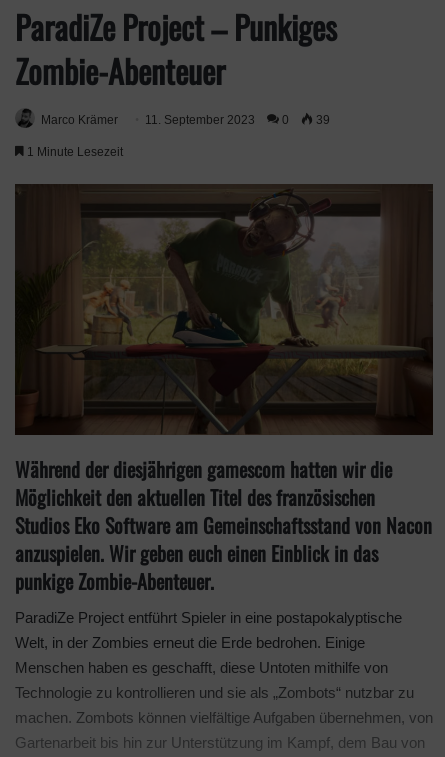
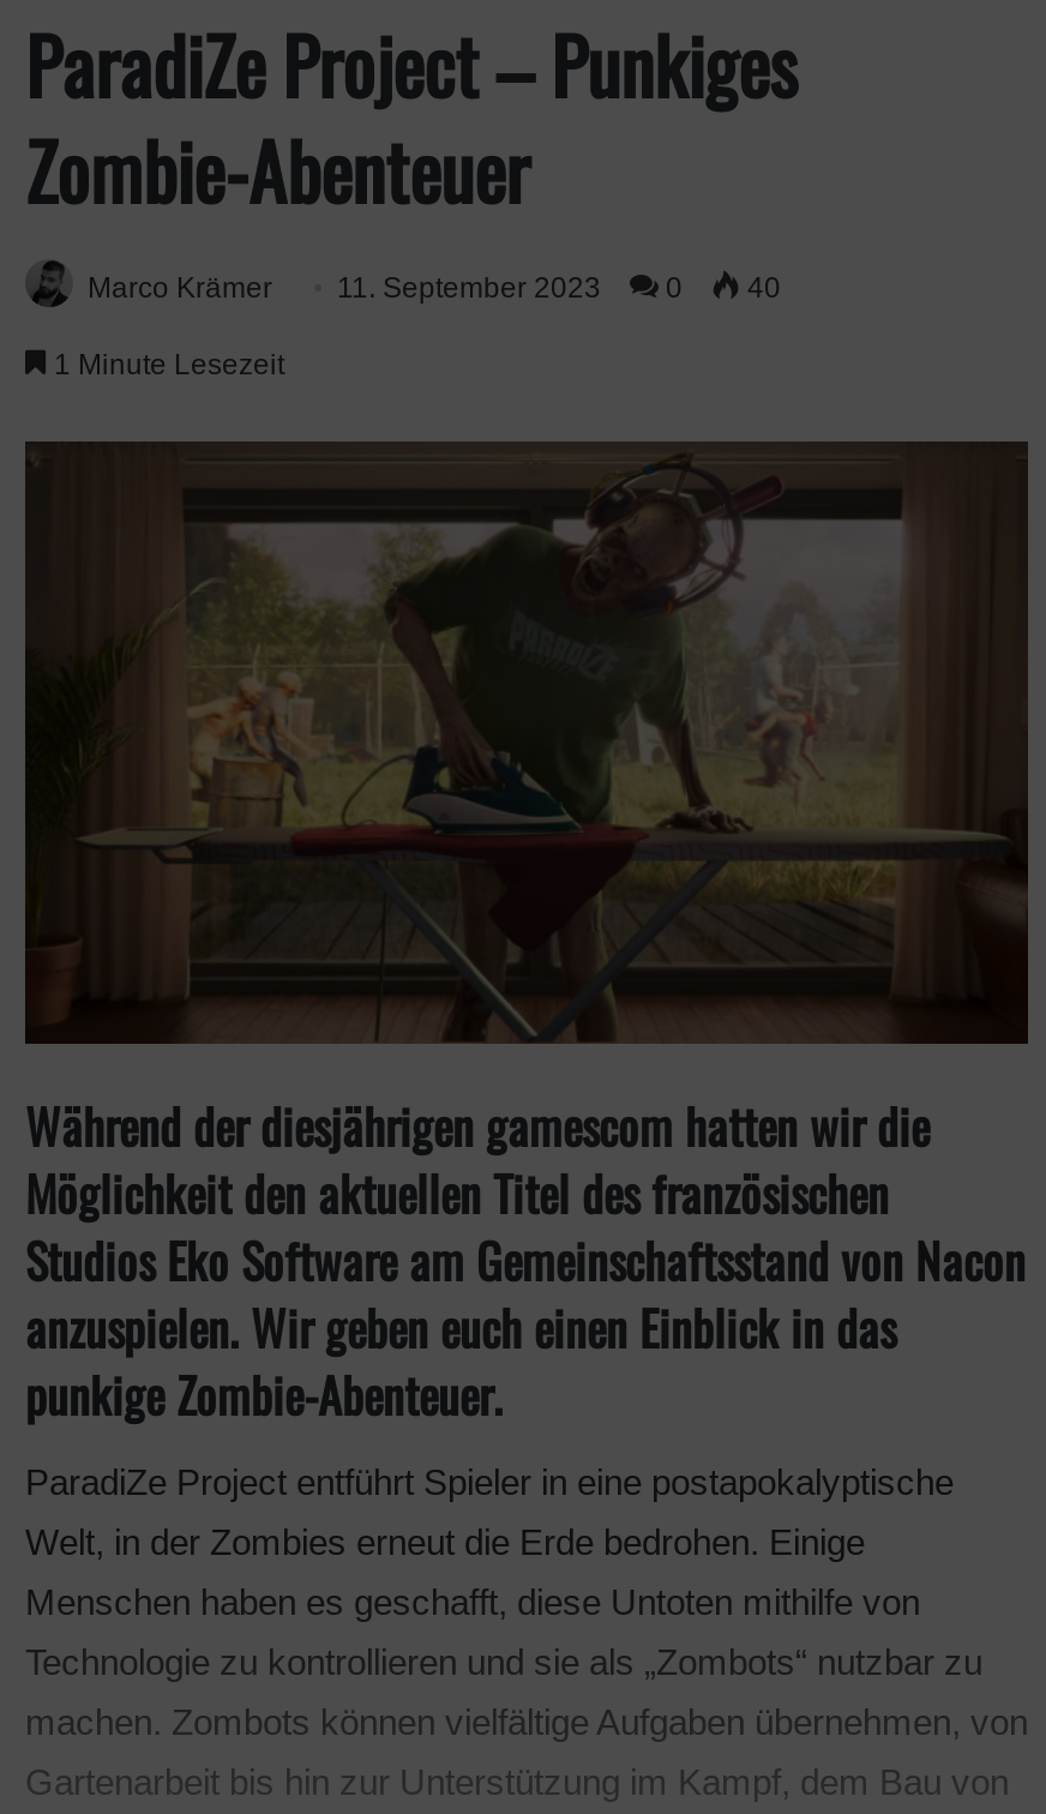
- Marco Krämer 11. September 2023 0 39
+ Marco Krämer 11. September 2023 0 40
